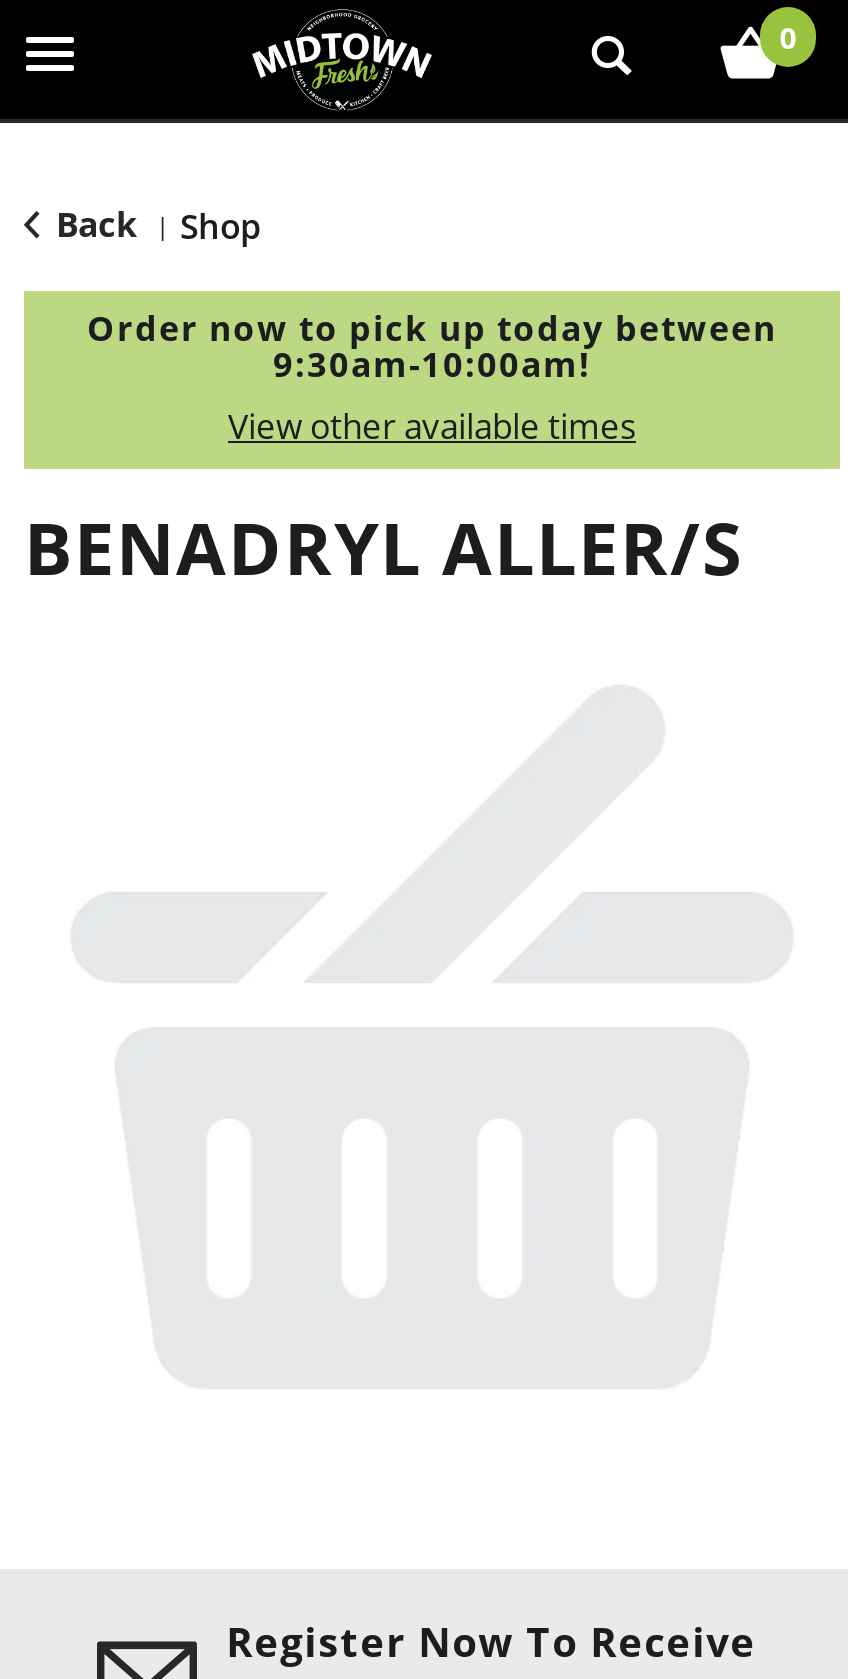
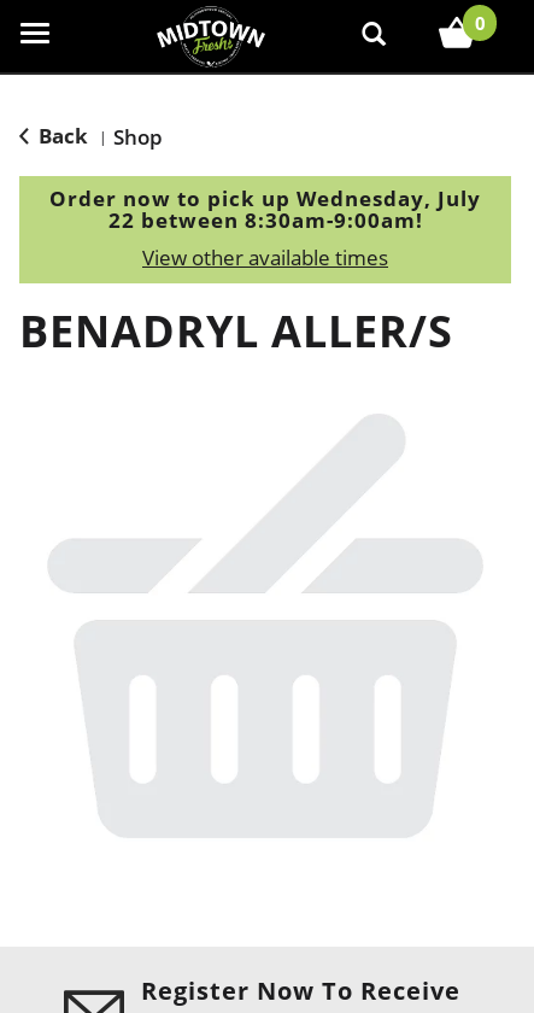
- Order now to pick up today between
- 9:30am-10:00am!
+ Order now to pick up Wednesday, July
+ 22 between 8:30am-9:00am!
